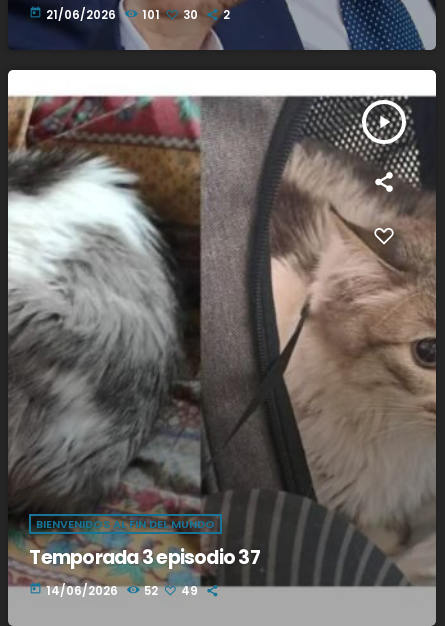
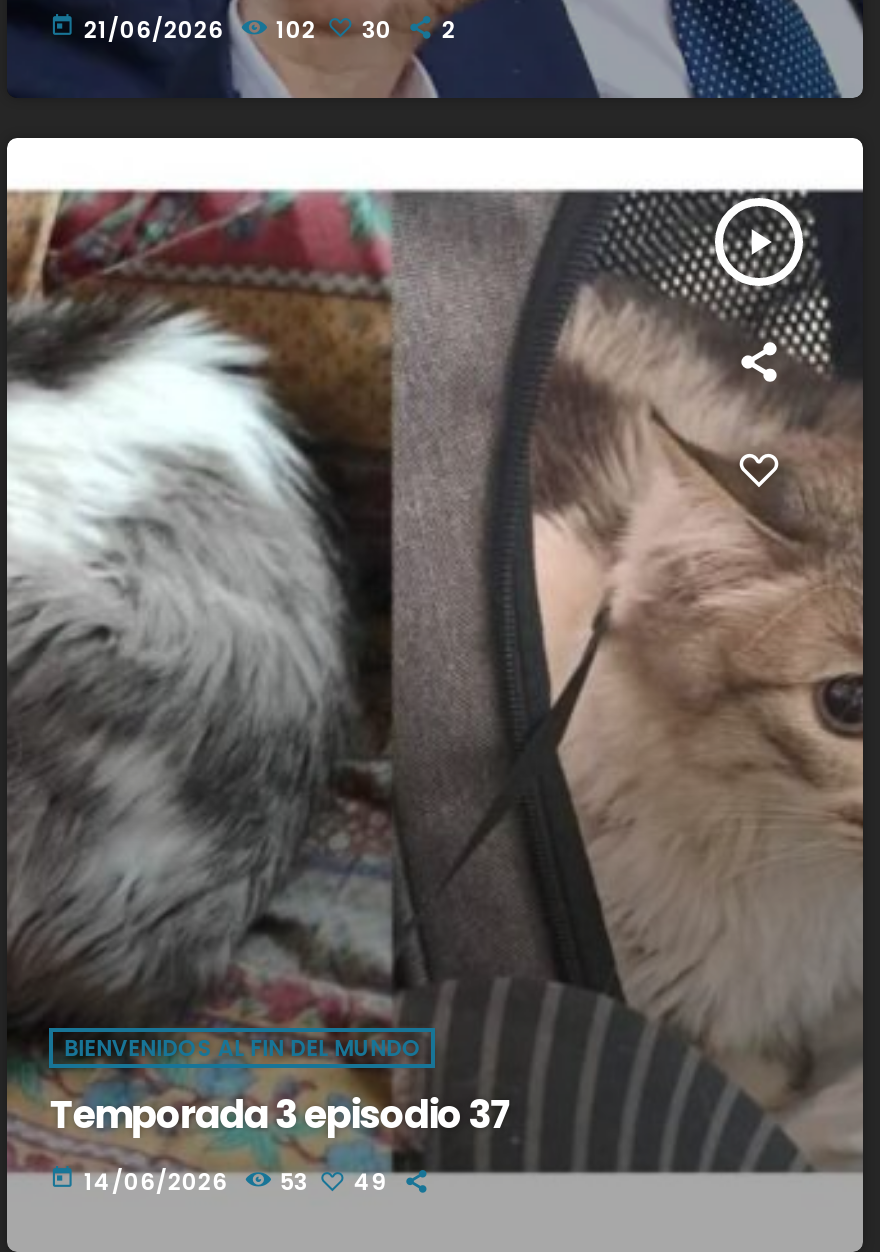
- 101
+ 102

- 52
+ 53
